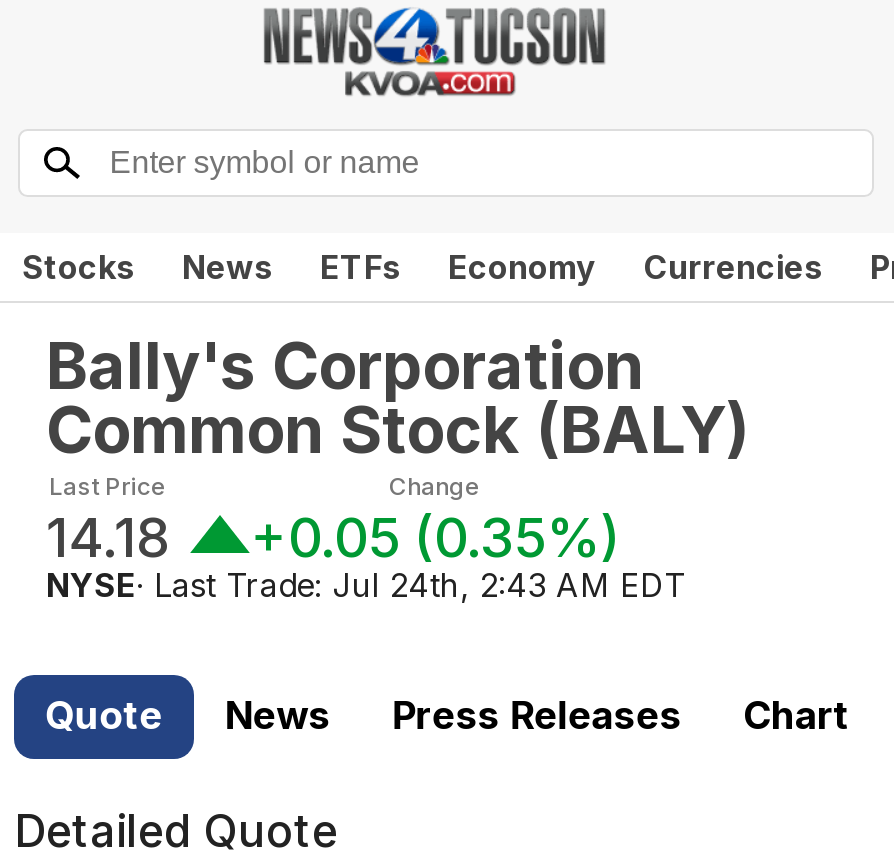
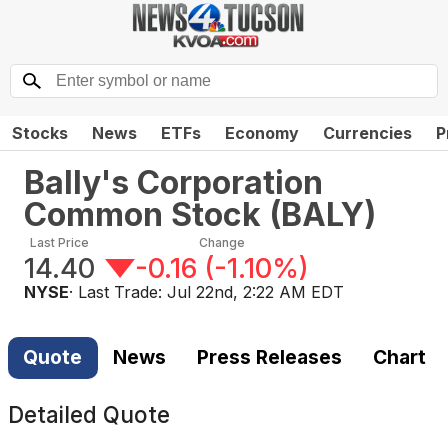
- 14.18
+ 14.40

- +0.05 (0.35%)
+ -0.16 (-1.10%)

- NYSE · Last Trade: Jul 24th, 2:43 AM EDT
+ NYSE · Last Trade: Jul 22nd, 2:22 AM EDT
